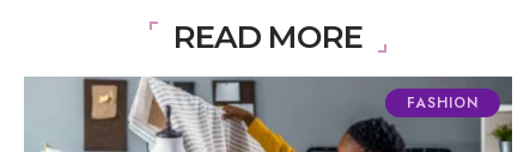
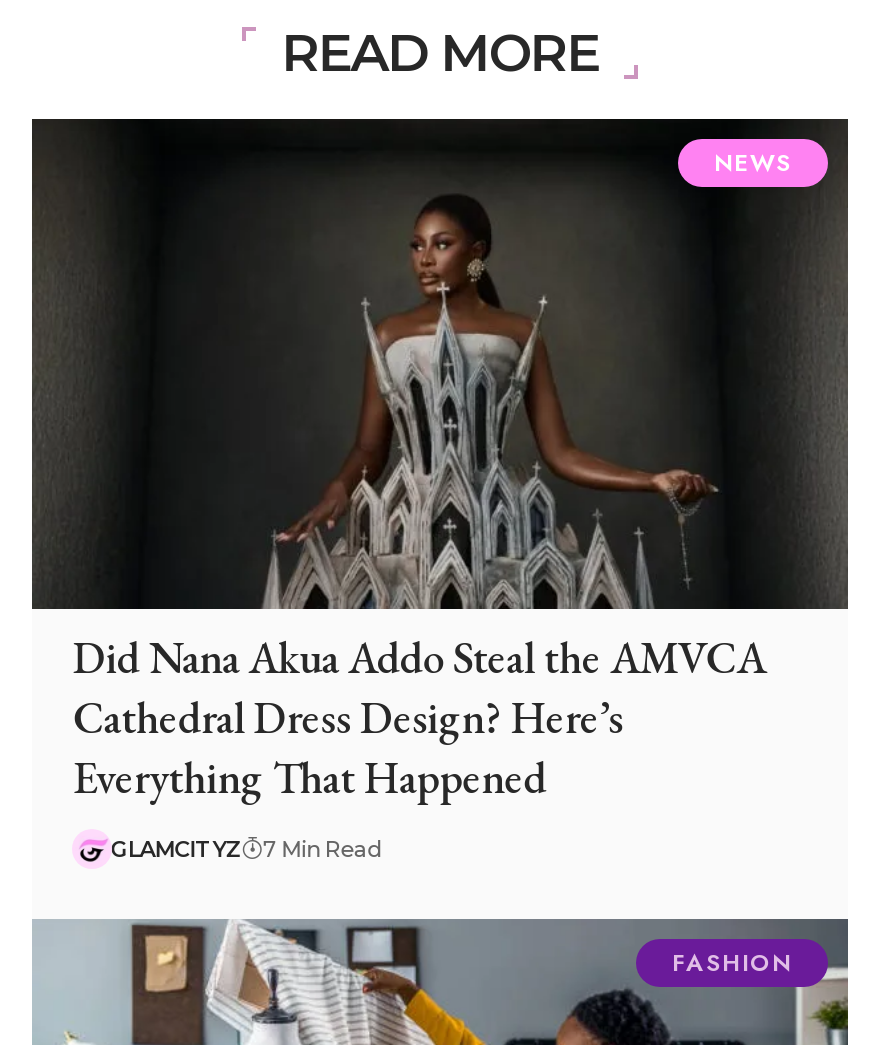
+ [image]
+ NEWS

+ Did Nana Akua Addo Steal the AMVCA
+ Cathedral Dress Design? Here’s
+ Everything That Happened
+ GLAMCITYZ
+ 7 Min Read
